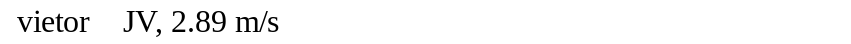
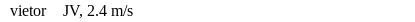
- vietor JV, 2.89 m/s
+ vietor JV, 2.4 m/s
